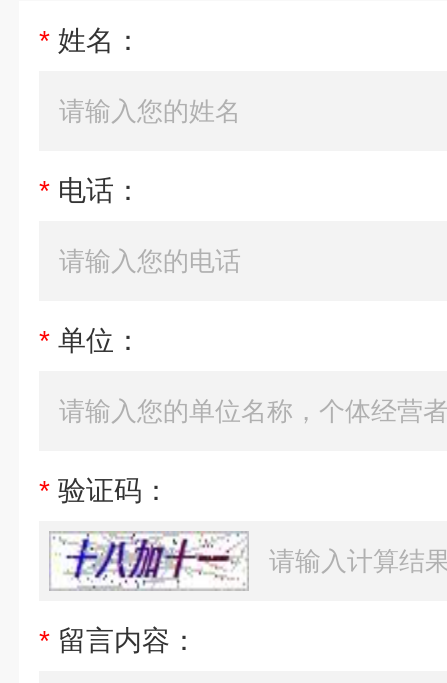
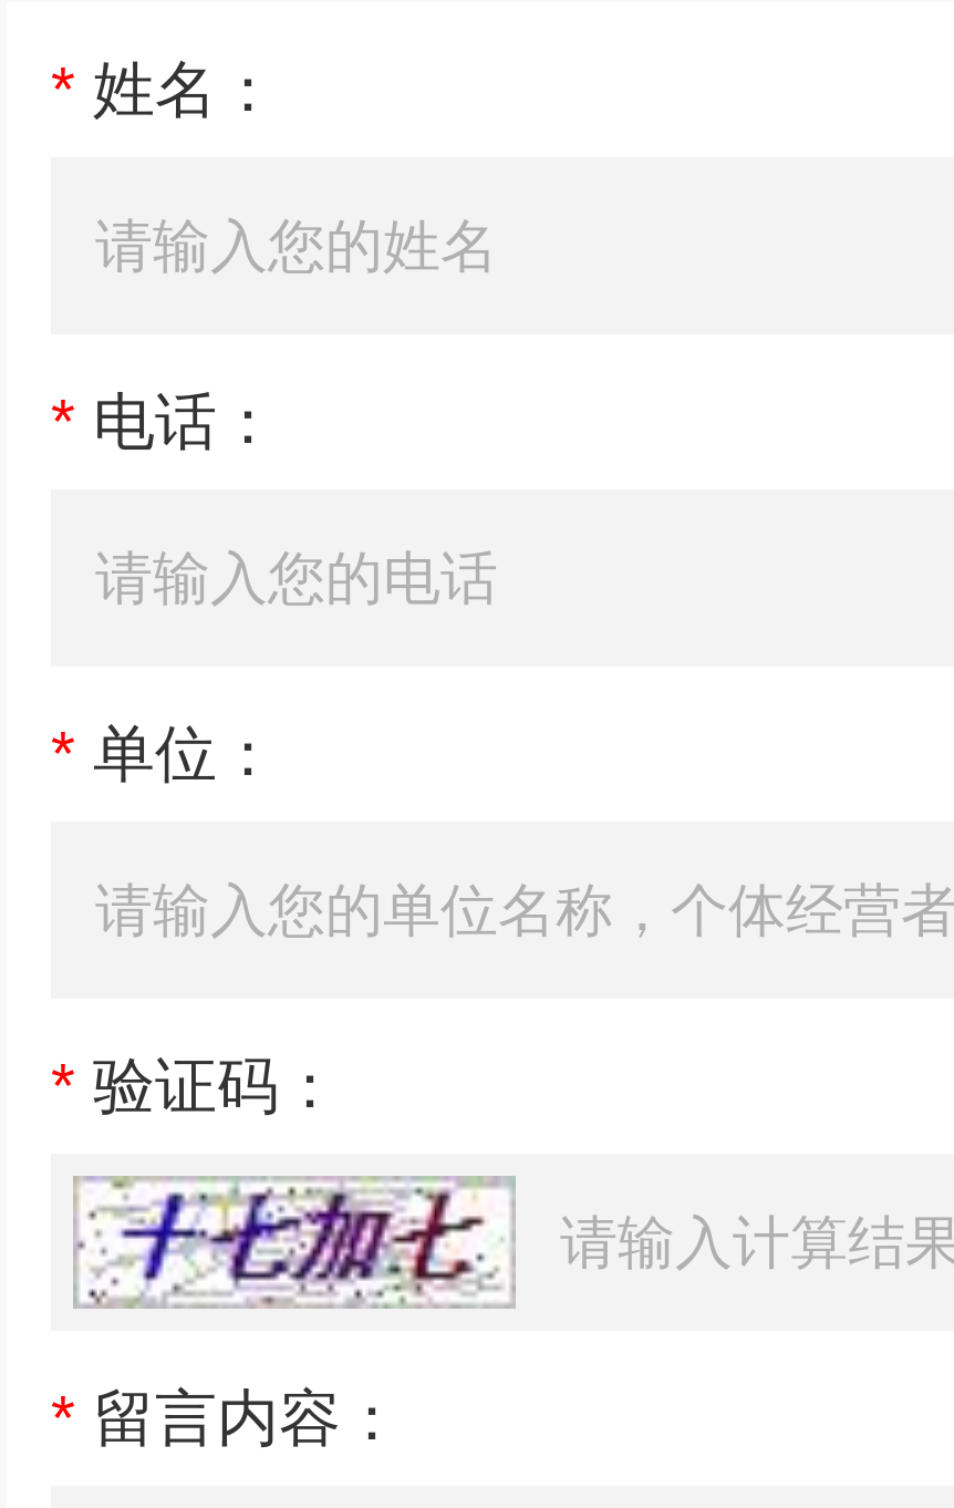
- [image]
+ [image]
